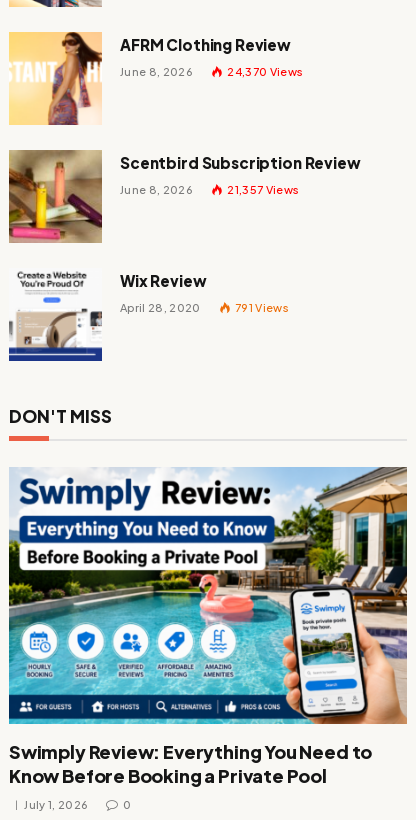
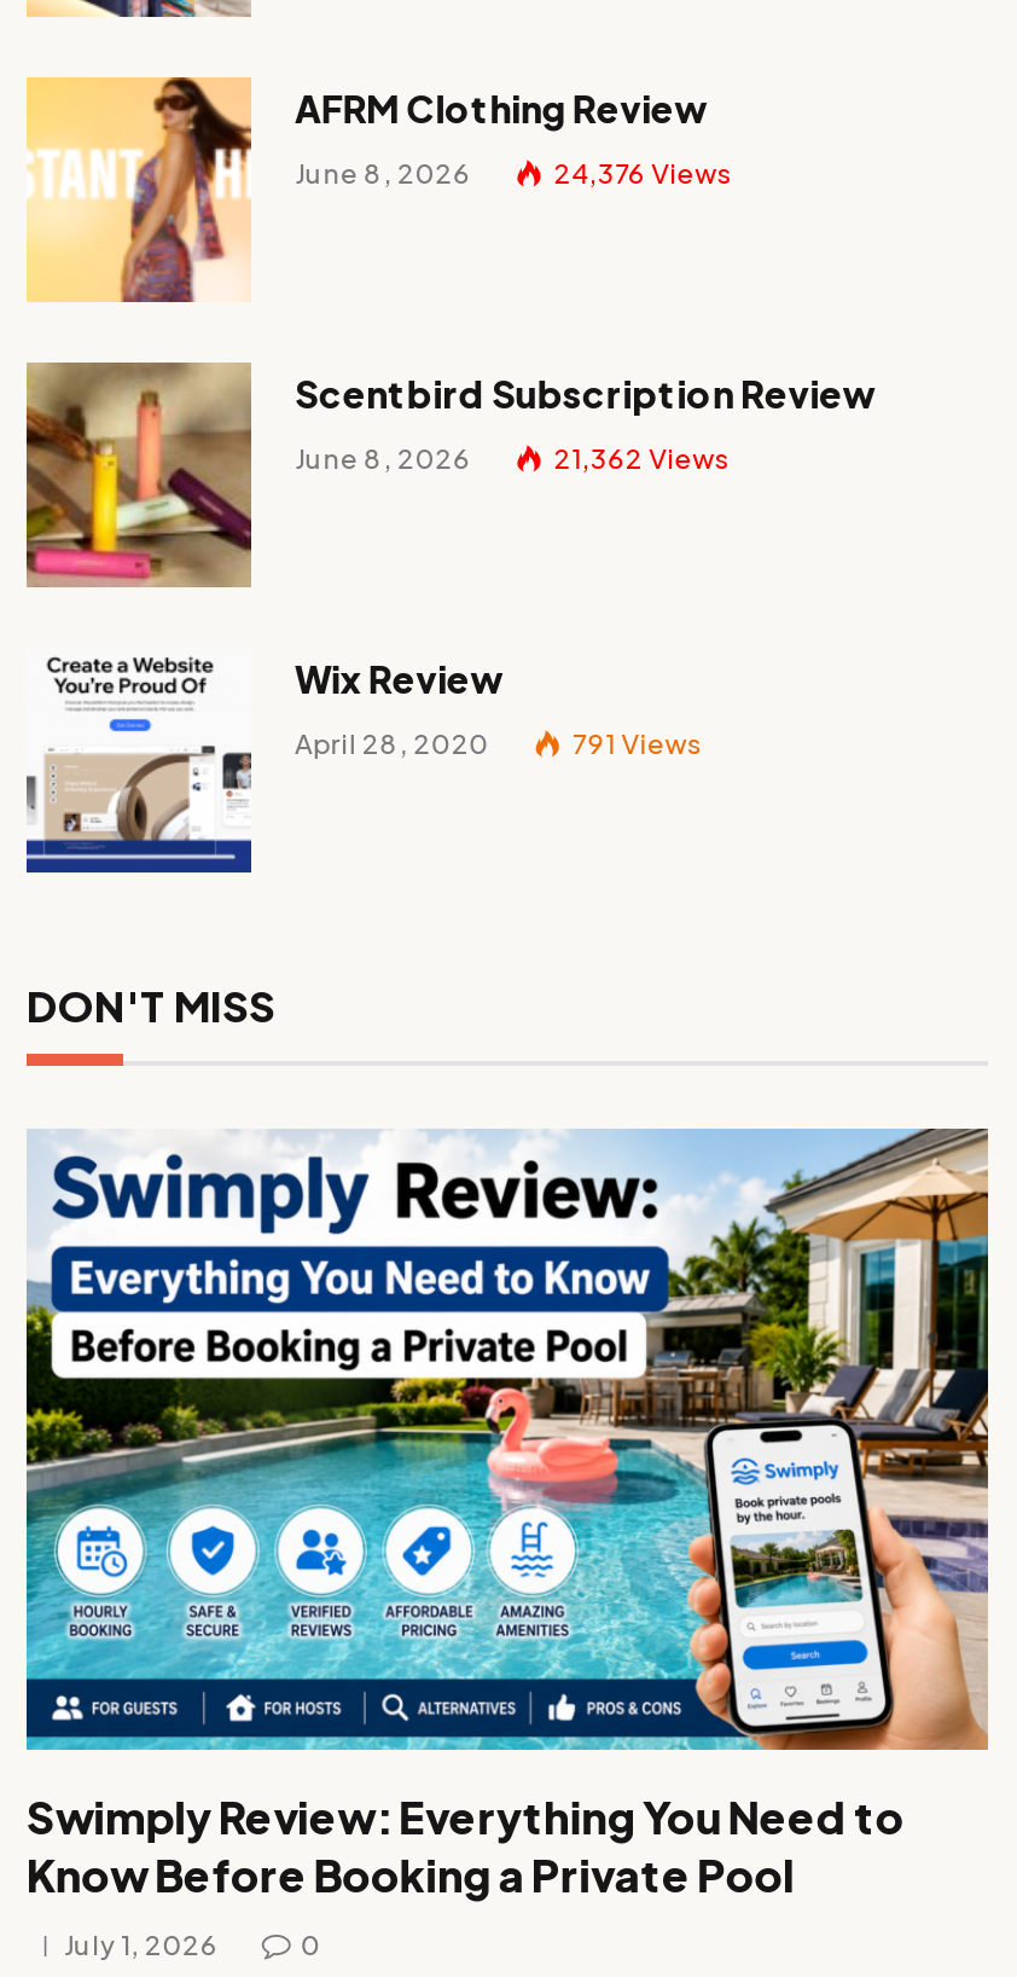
- 24,370 Views
+ 24,376 Views

- 21,357 Views
+ 21,362 Views
